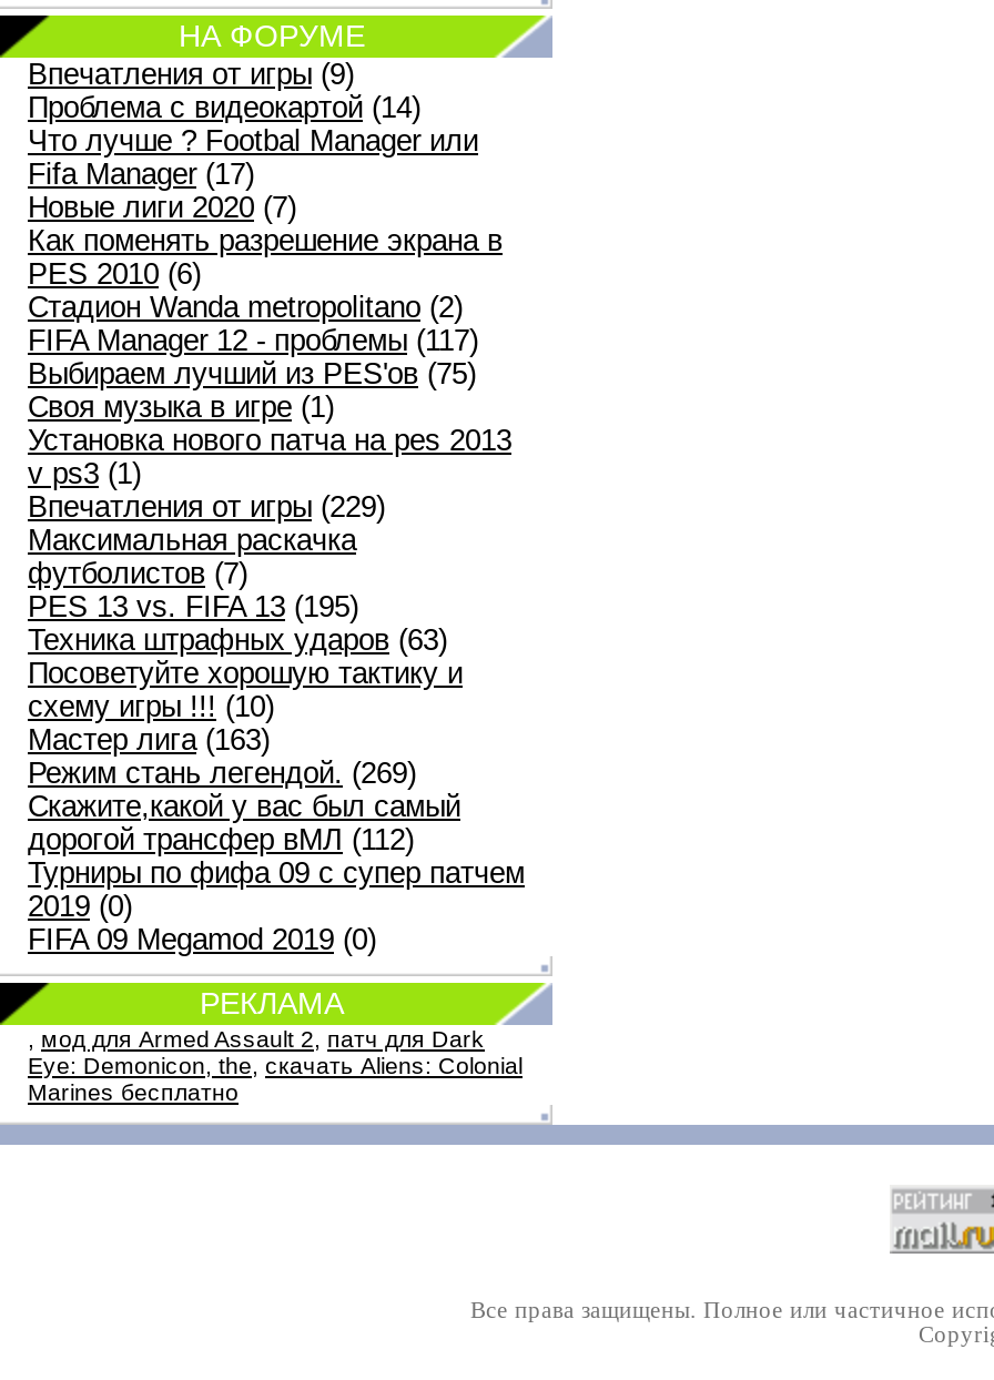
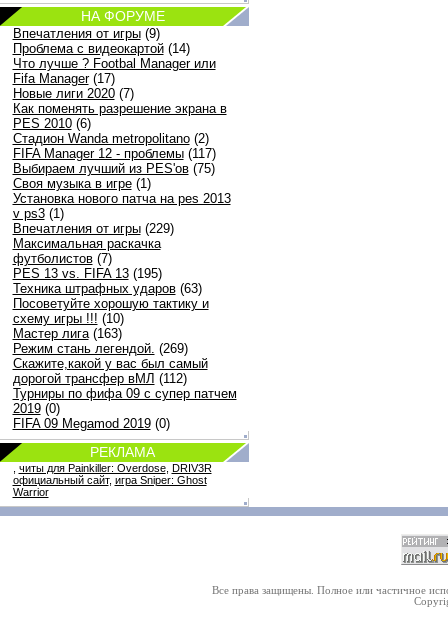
- , мод для Armed Assault 2, патч для Dark
- Eye: Demonicon, the,скачать Aliens: Colonial
- Marines бесплатно
+ , читы для Painkiller: Overdose, DRIV3R
+ официальный сайт,игра Sniper: Ghost
+ Warrior
